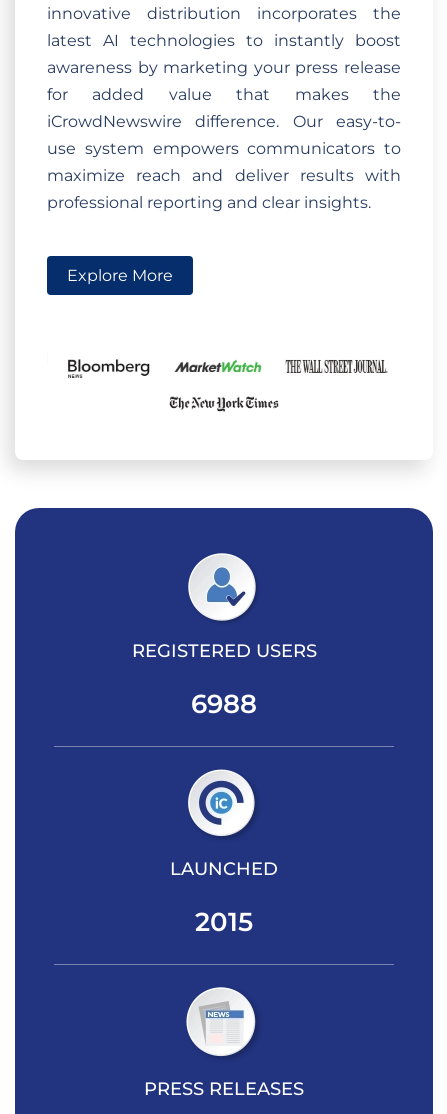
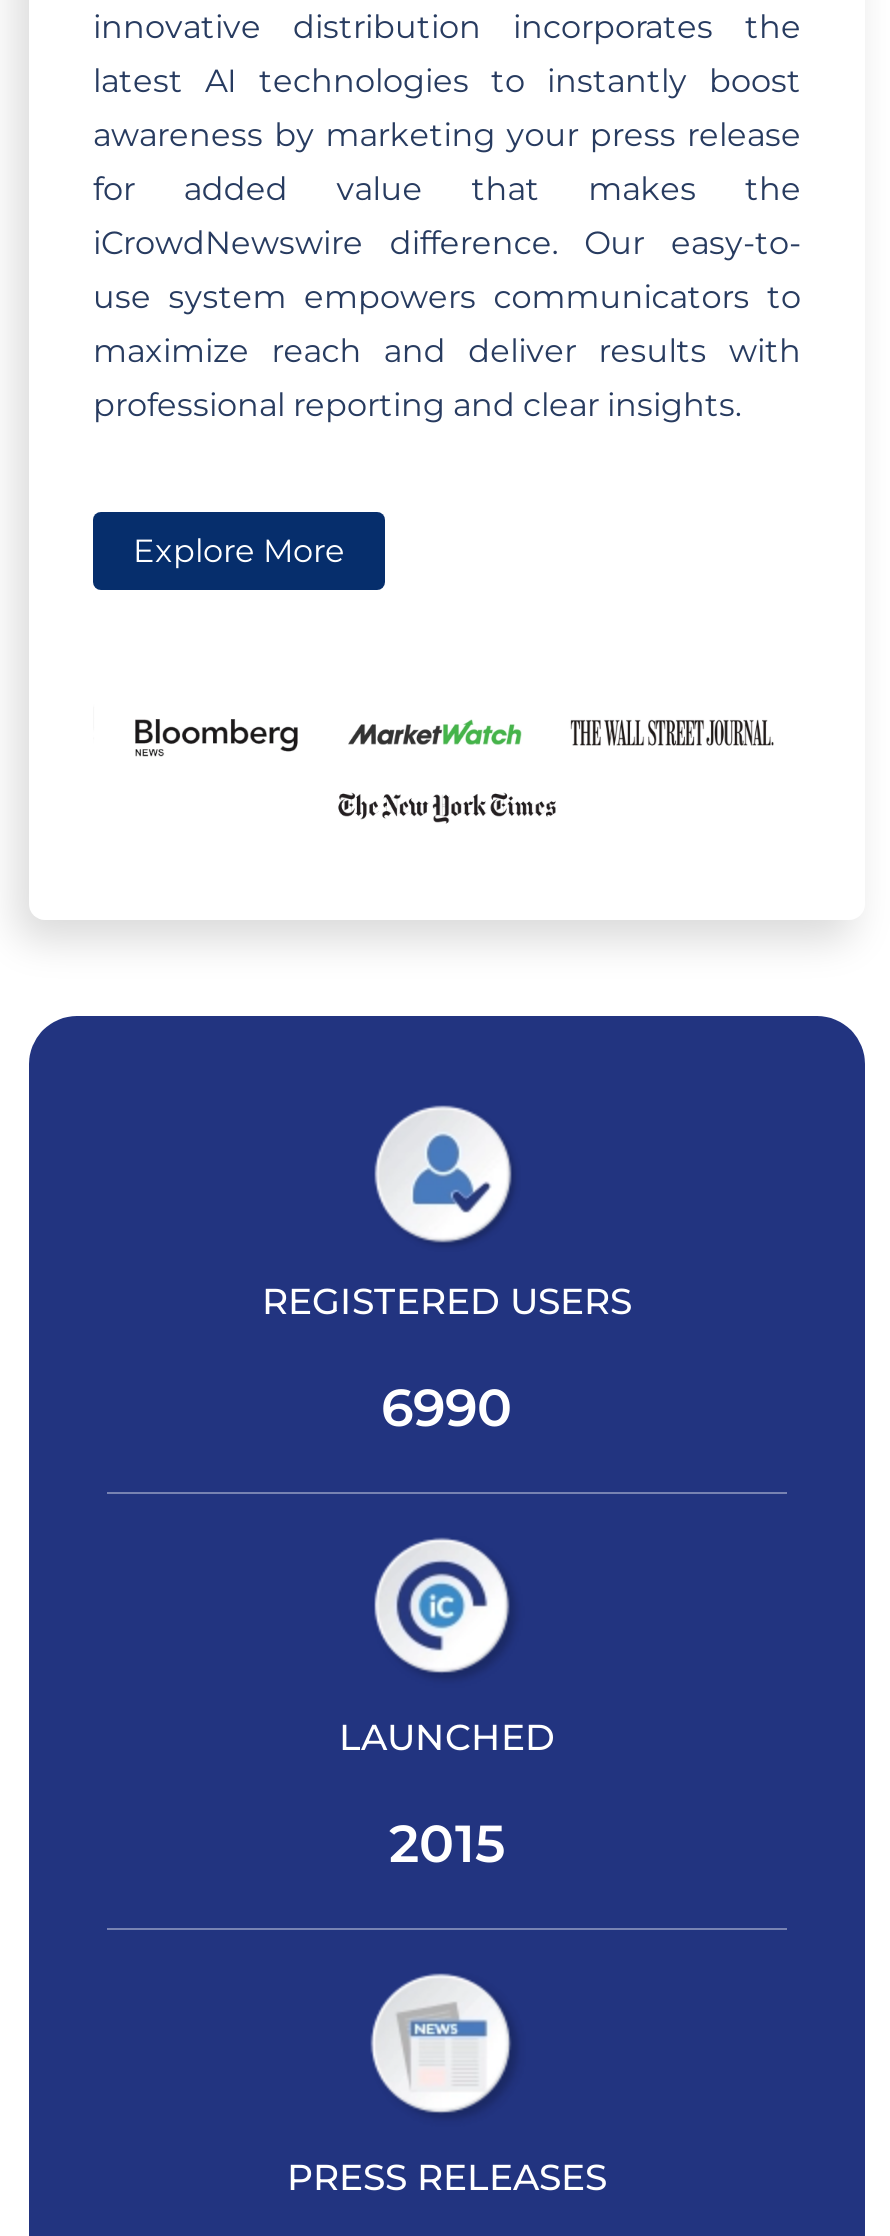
- 6988
+ 6990
